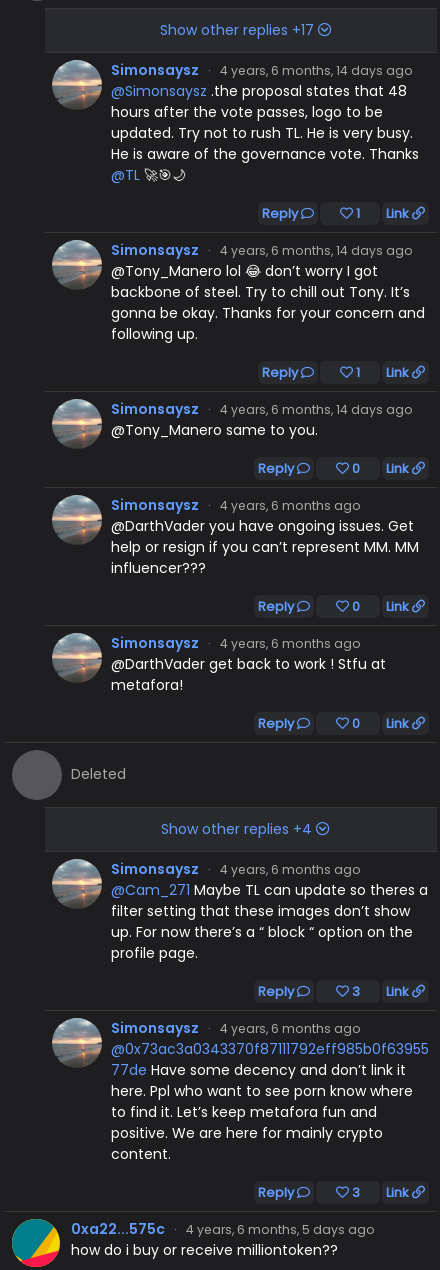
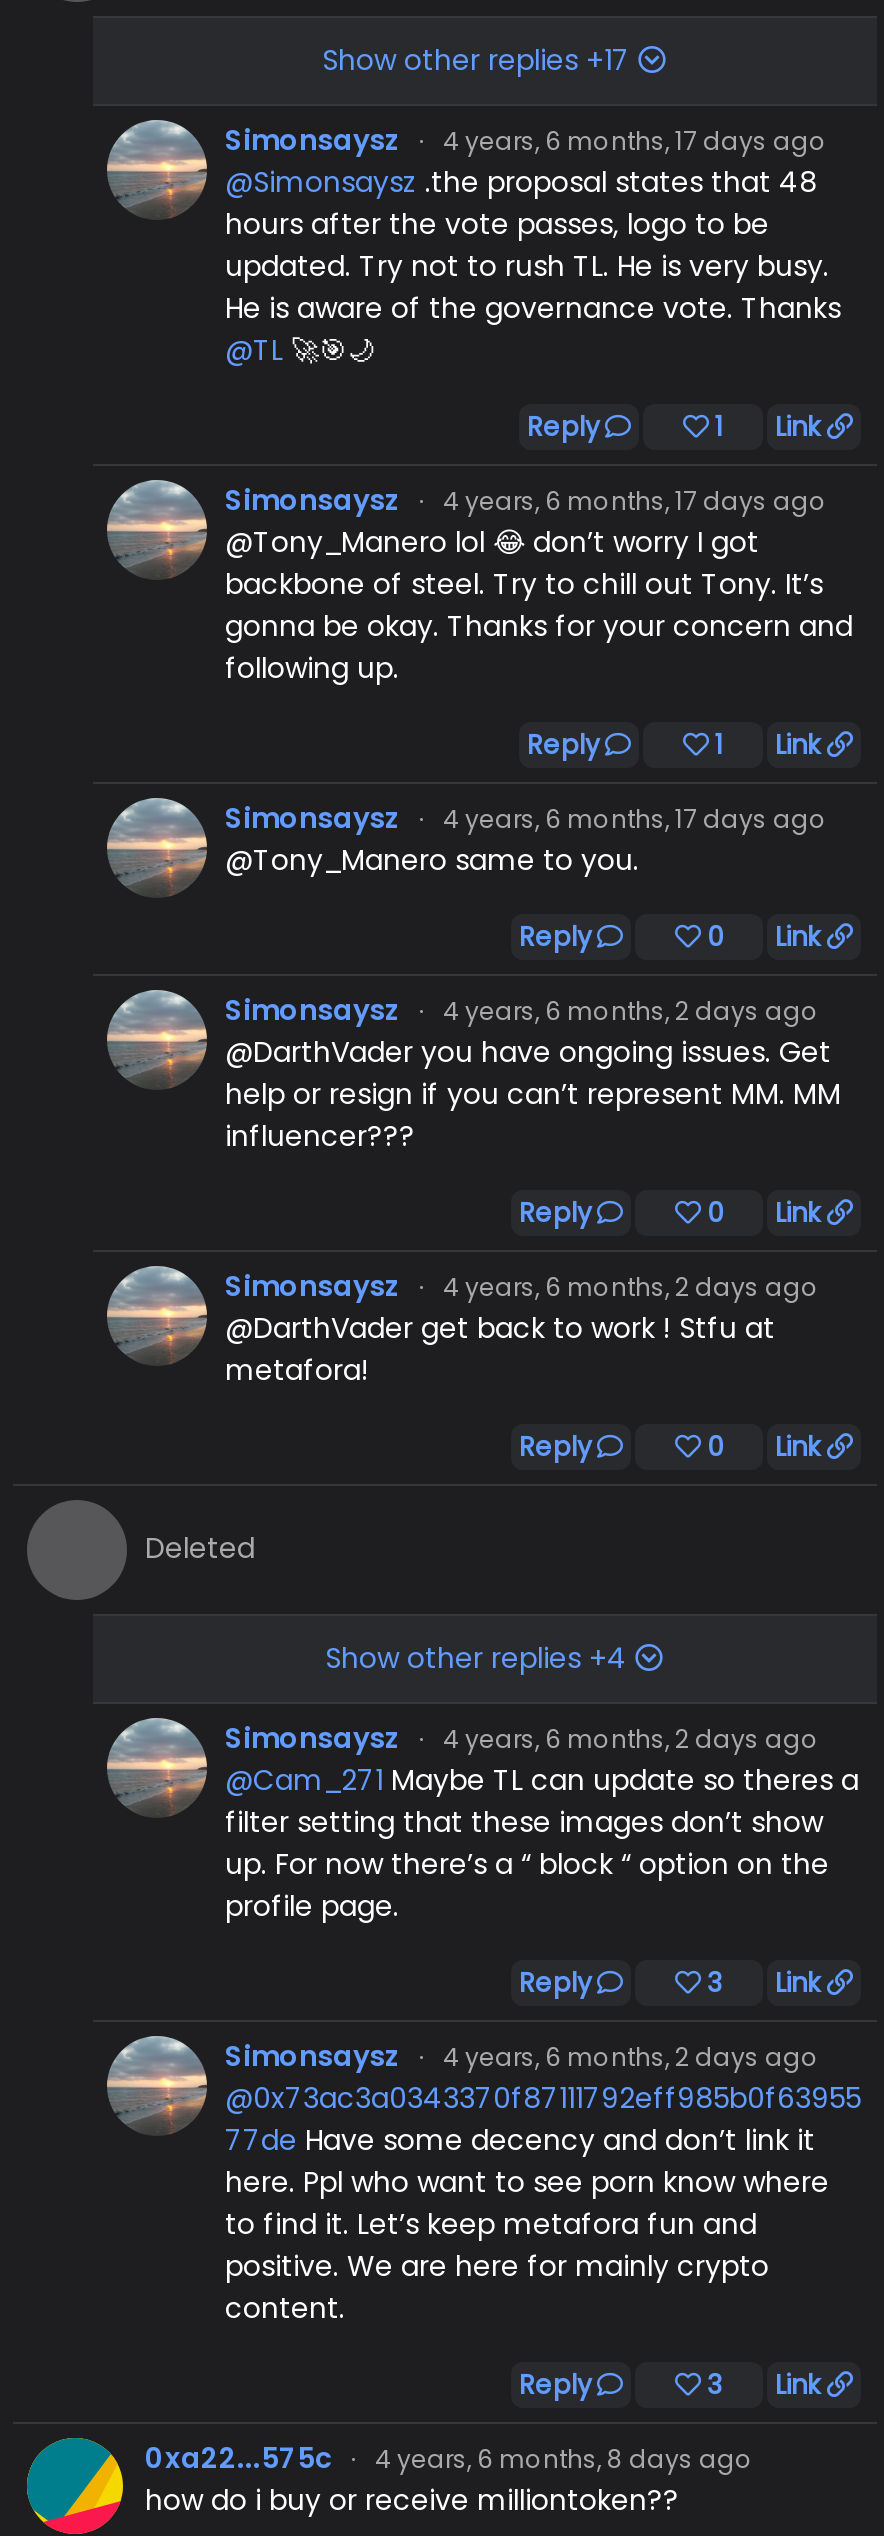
- Simonsaysz · 4 years, 6 months, 14 days ago
+ Simonsaysz · 4 years, 6 months, 17 days ago

- Simonsaysz · 4 years, 6 months, 14 days ago
+ Simonsaysz · 4 years, 6 months, 17 days ago

- Simonsaysz · 4 years, 6 months, 14 days ago
+ Simonsaysz · 4 years, 6 months, 17 days ago

- Simonsaysz · 4 years, 6 months ago
+ Simonsaysz · 4 years, 6 months, 2 days ago

- Simonsaysz · 4 years, 6 months ago
+ Simonsaysz · 4 years, 6 months, 2 days ago

- Simonsaysz · 4 years, 6 months ago
+ Simonsaysz · 4 years, 6 months, 2 days ago

- Simonsaysz · 4 years, 6 months ago
+ Simonsaysz · 4 years, 6 months, 2 days ago

- 0xa22...575c · 4 years, 6 months, 5 days ago
+ 0xa22...575c · 4 years, 6 months, 8 days ago
